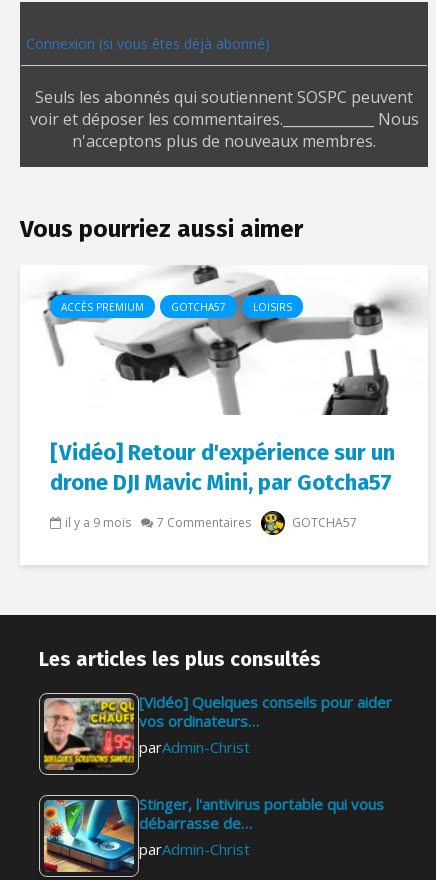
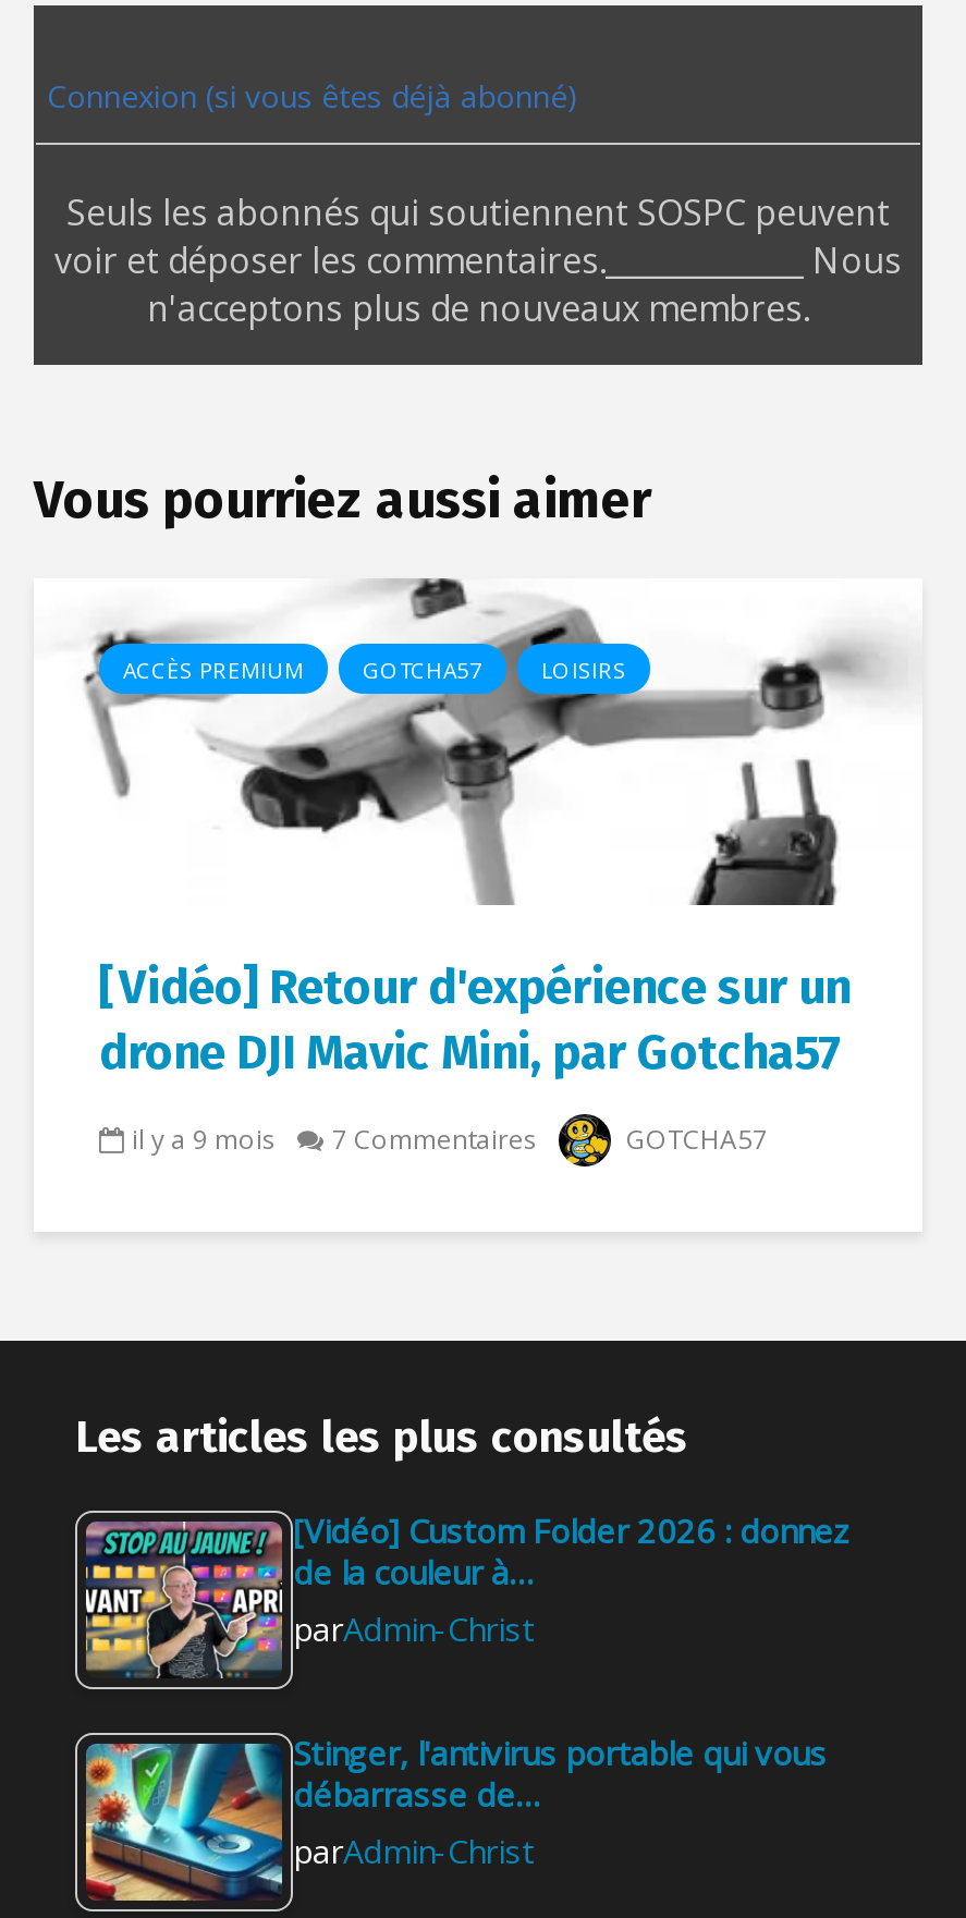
- [image]
- [Vidéo] Quelques conseils pour aider
- vos ordinateurs…
+ [image]
+ [Vidéo] Custom Folder 2026 : donnez
+ de la couleur à…
